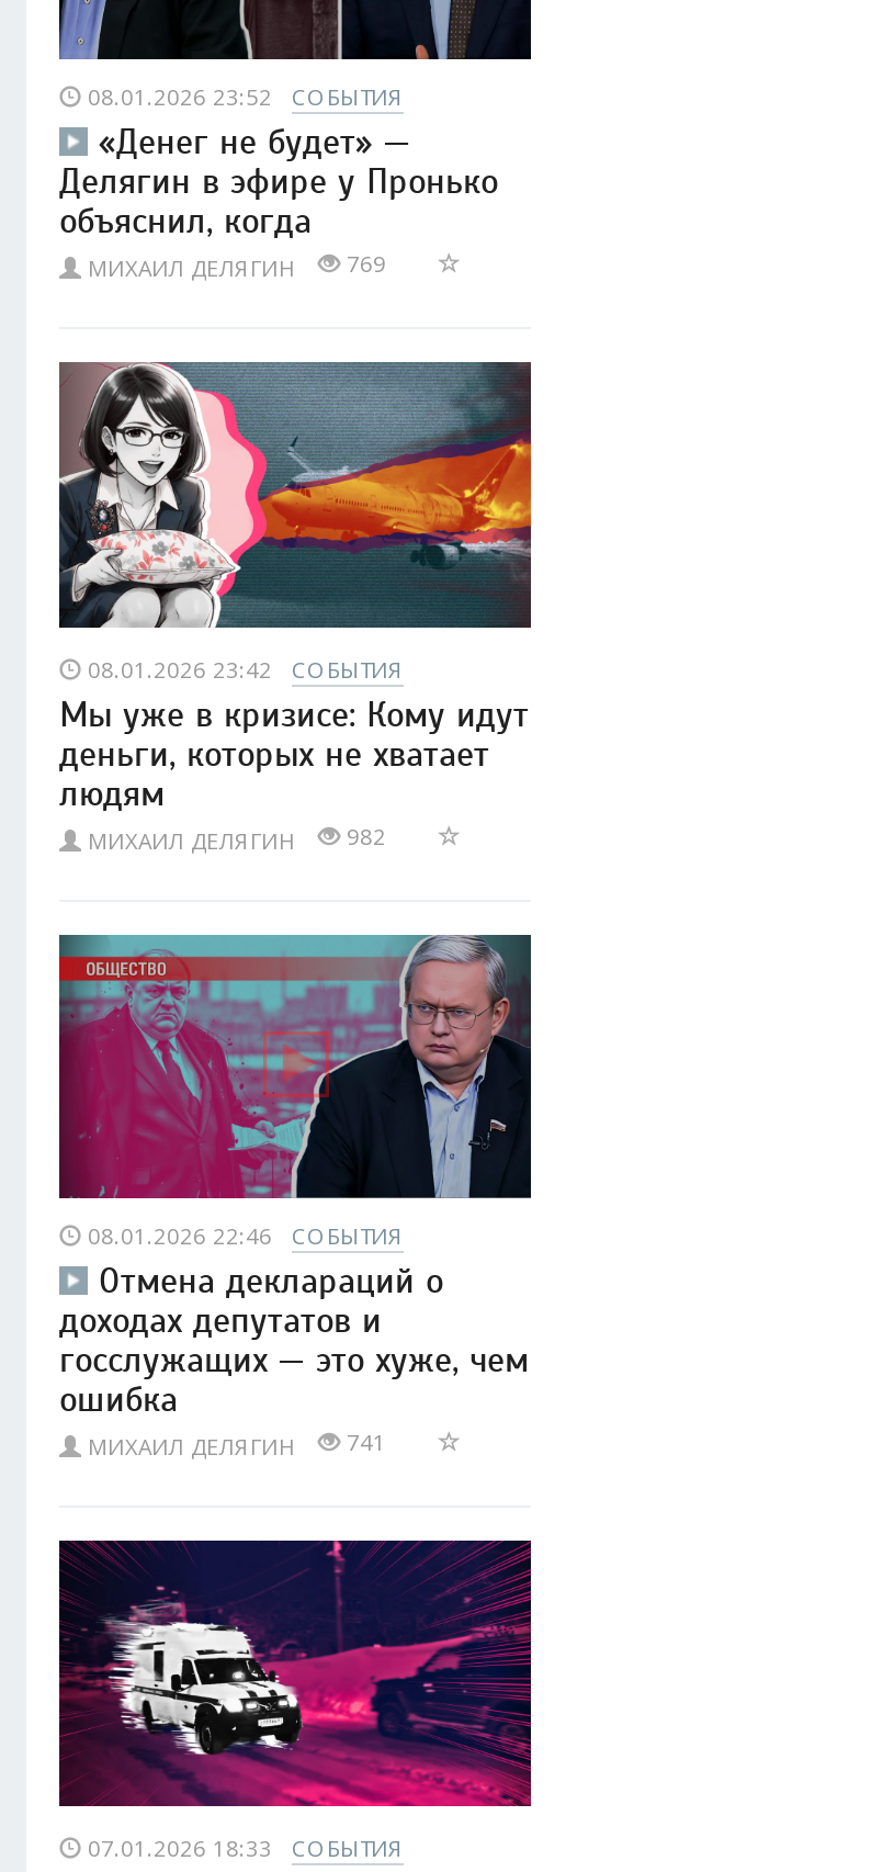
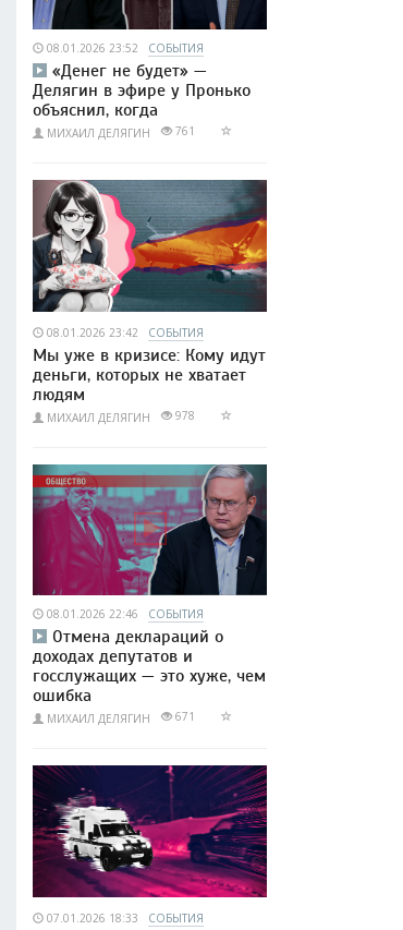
- МИХАИЛ ДЕЛЯГИН 769
+ МИХАИЛ ДЕЛЯГИН 761

- МИХАИЛ ДЕЛЯГИН 982
+ МИХАИЛ ДЕЛЯГИН 978

- МИХАИЛ ДЕЛЯГИН 741
+ МИХАИЛ ДЕЛЯГИН 671
